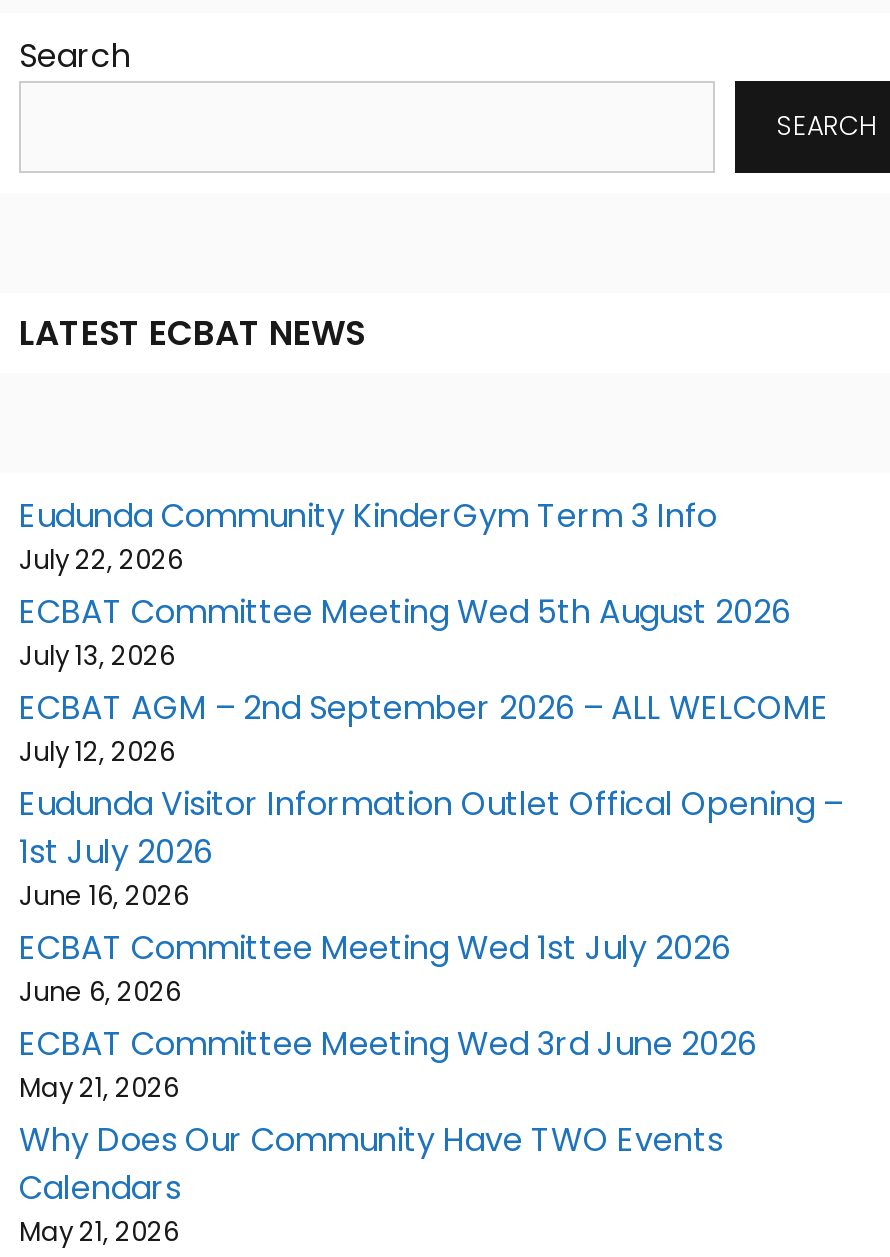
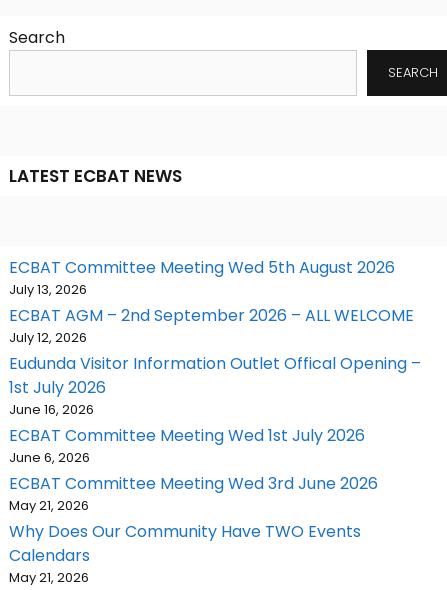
- Eudunda Community KinderGym Term 3 Info
- July 22, 2026
